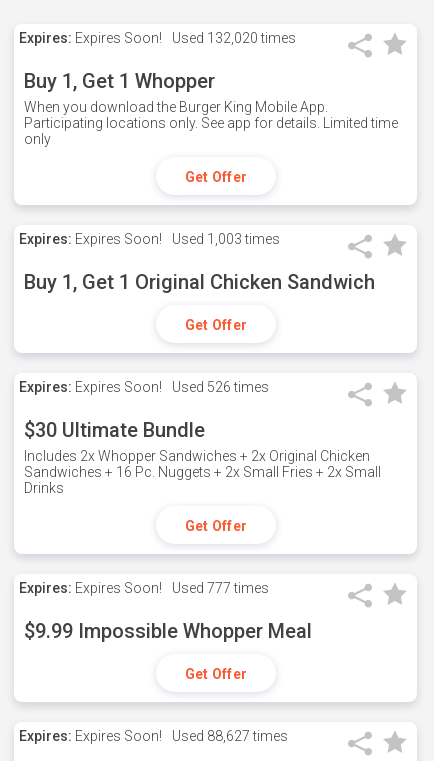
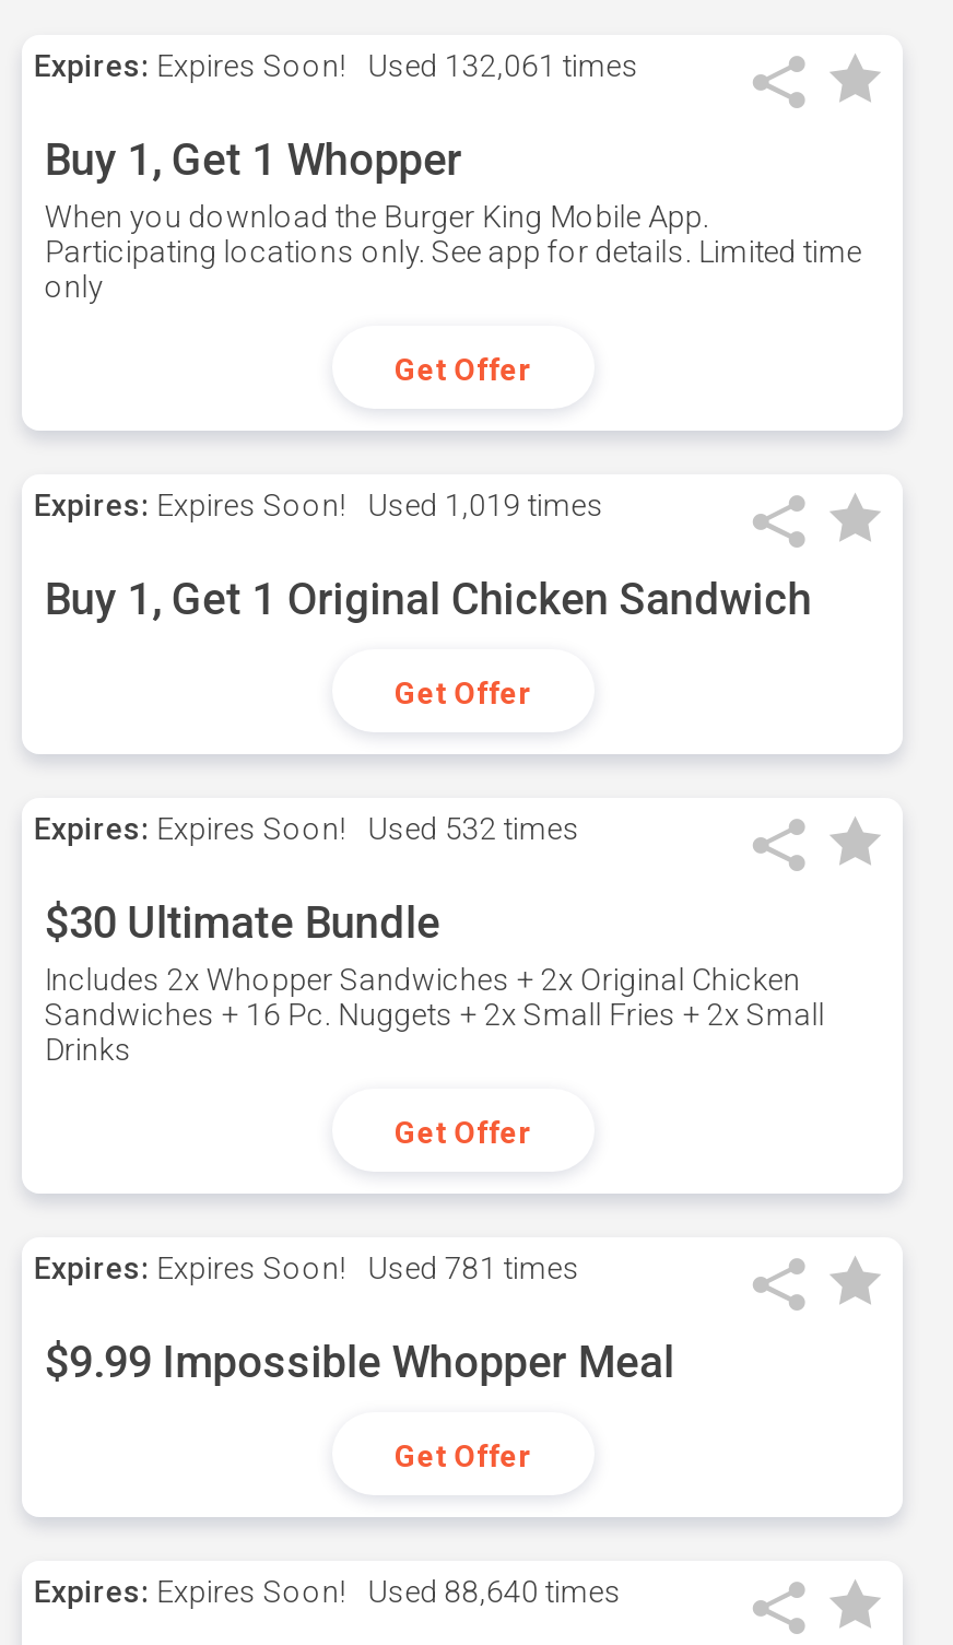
- Expires: Expires Soon! Used 132,020 times
+ Expires: Expires Soon! Used 132,061 times

- Expires: Expires Soon! Used 1,003 times
+ Expires: Expires Soon! Used 1,019 times

- Expires: Expires Soon! Used 526 times
+ Expires: Expires Soon! Used 532 times

- Expires: Expires Soon! Used 777 times
+ Expires: Expires Soon! Used 781 times

- Expires: Expires Soon! Used 88,627 times
+ Expires: Expires Soon! Used 88,640 times
